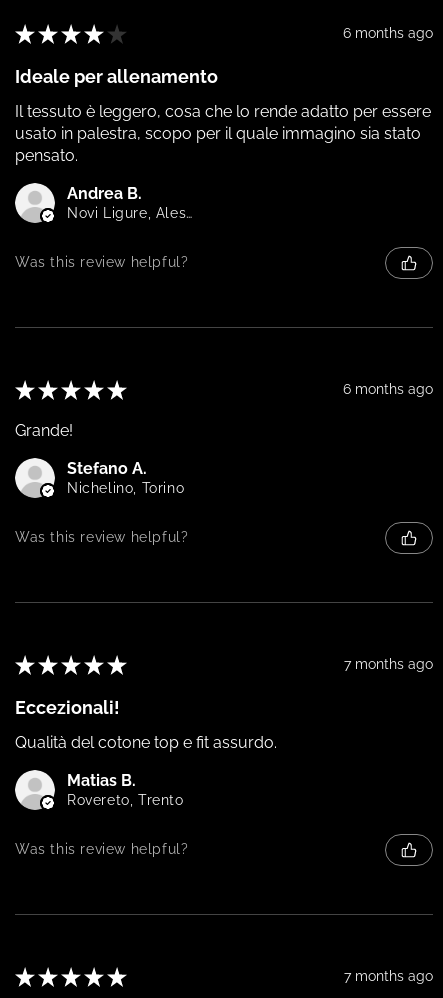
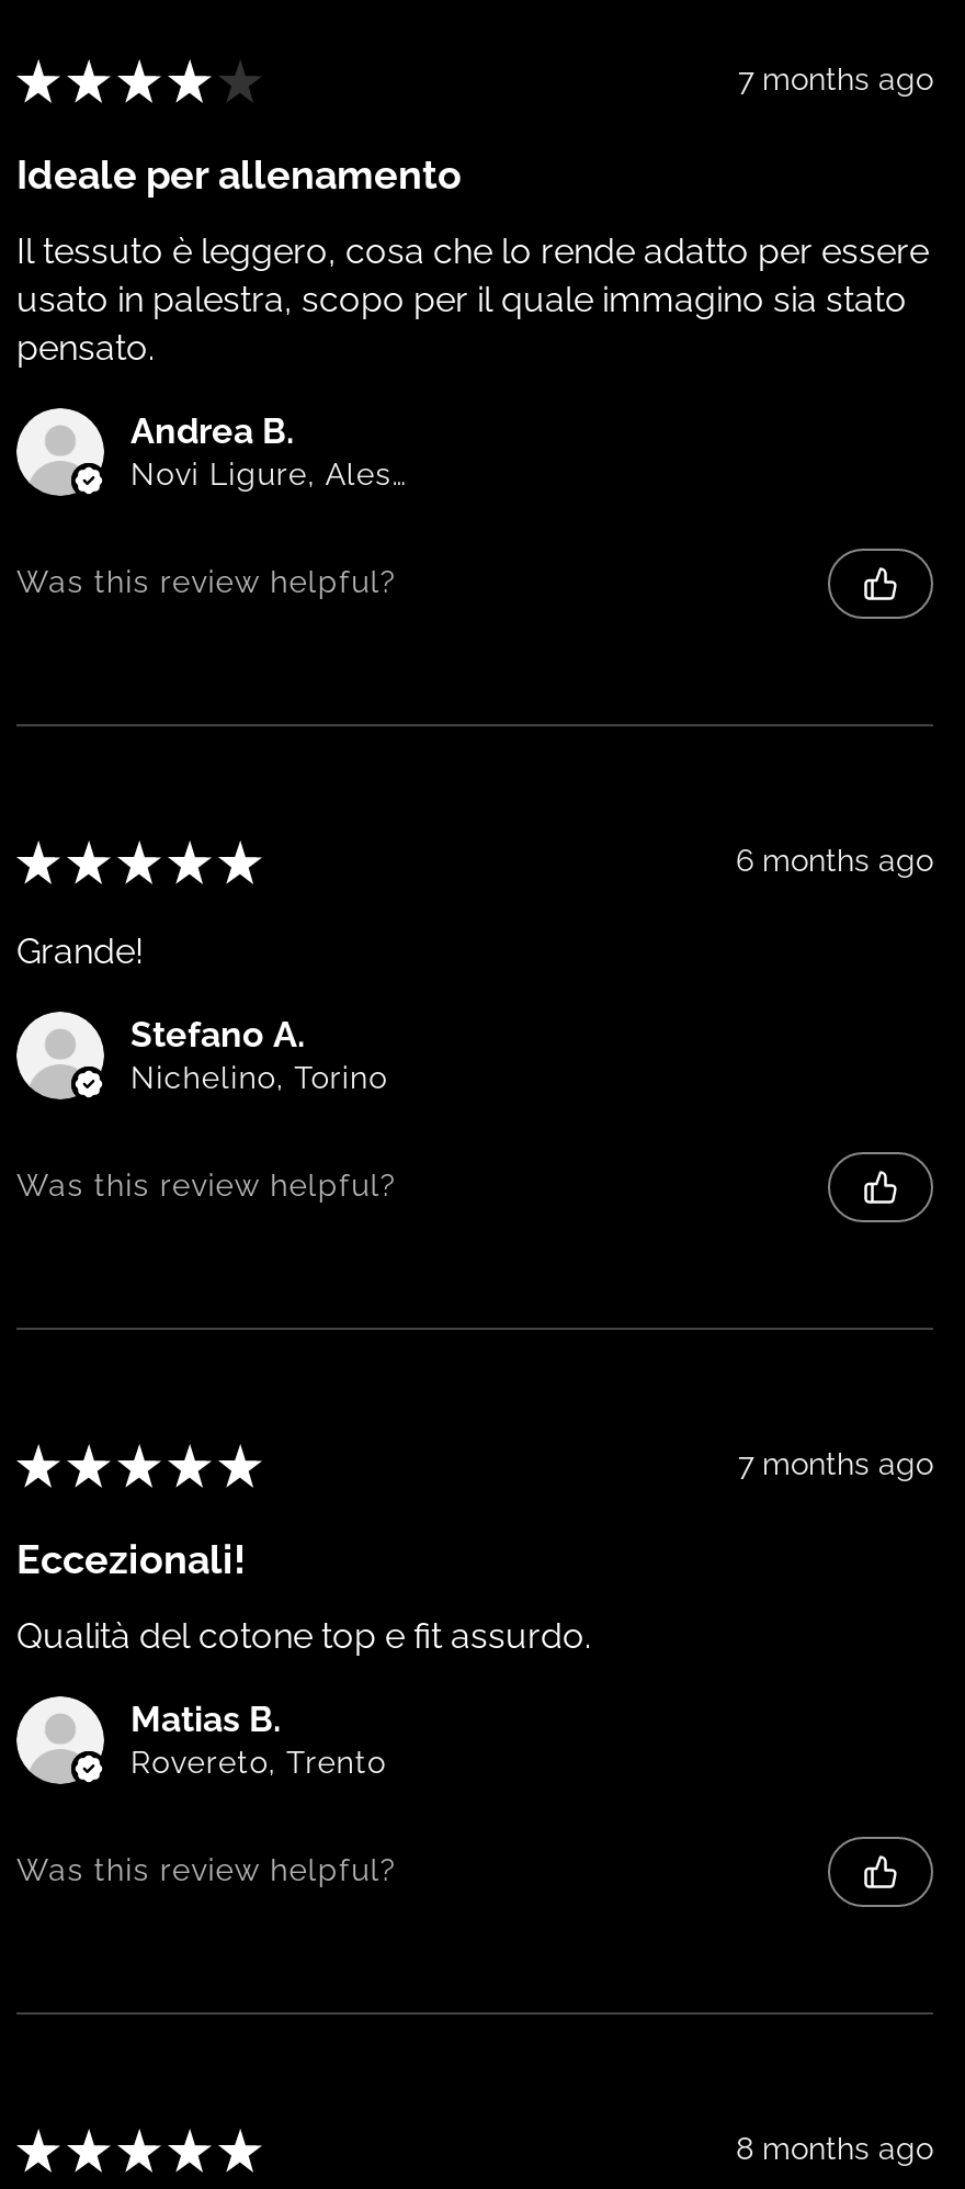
- 6 months ago
+ 7 months ago

- 7 months ago
+ 8 months ago
